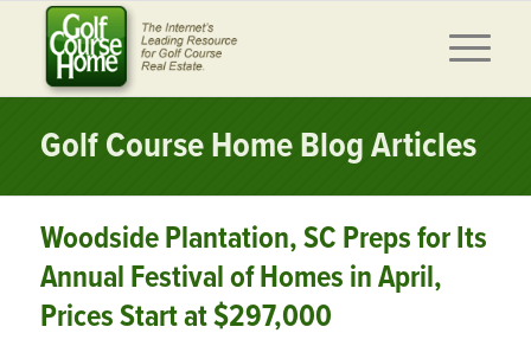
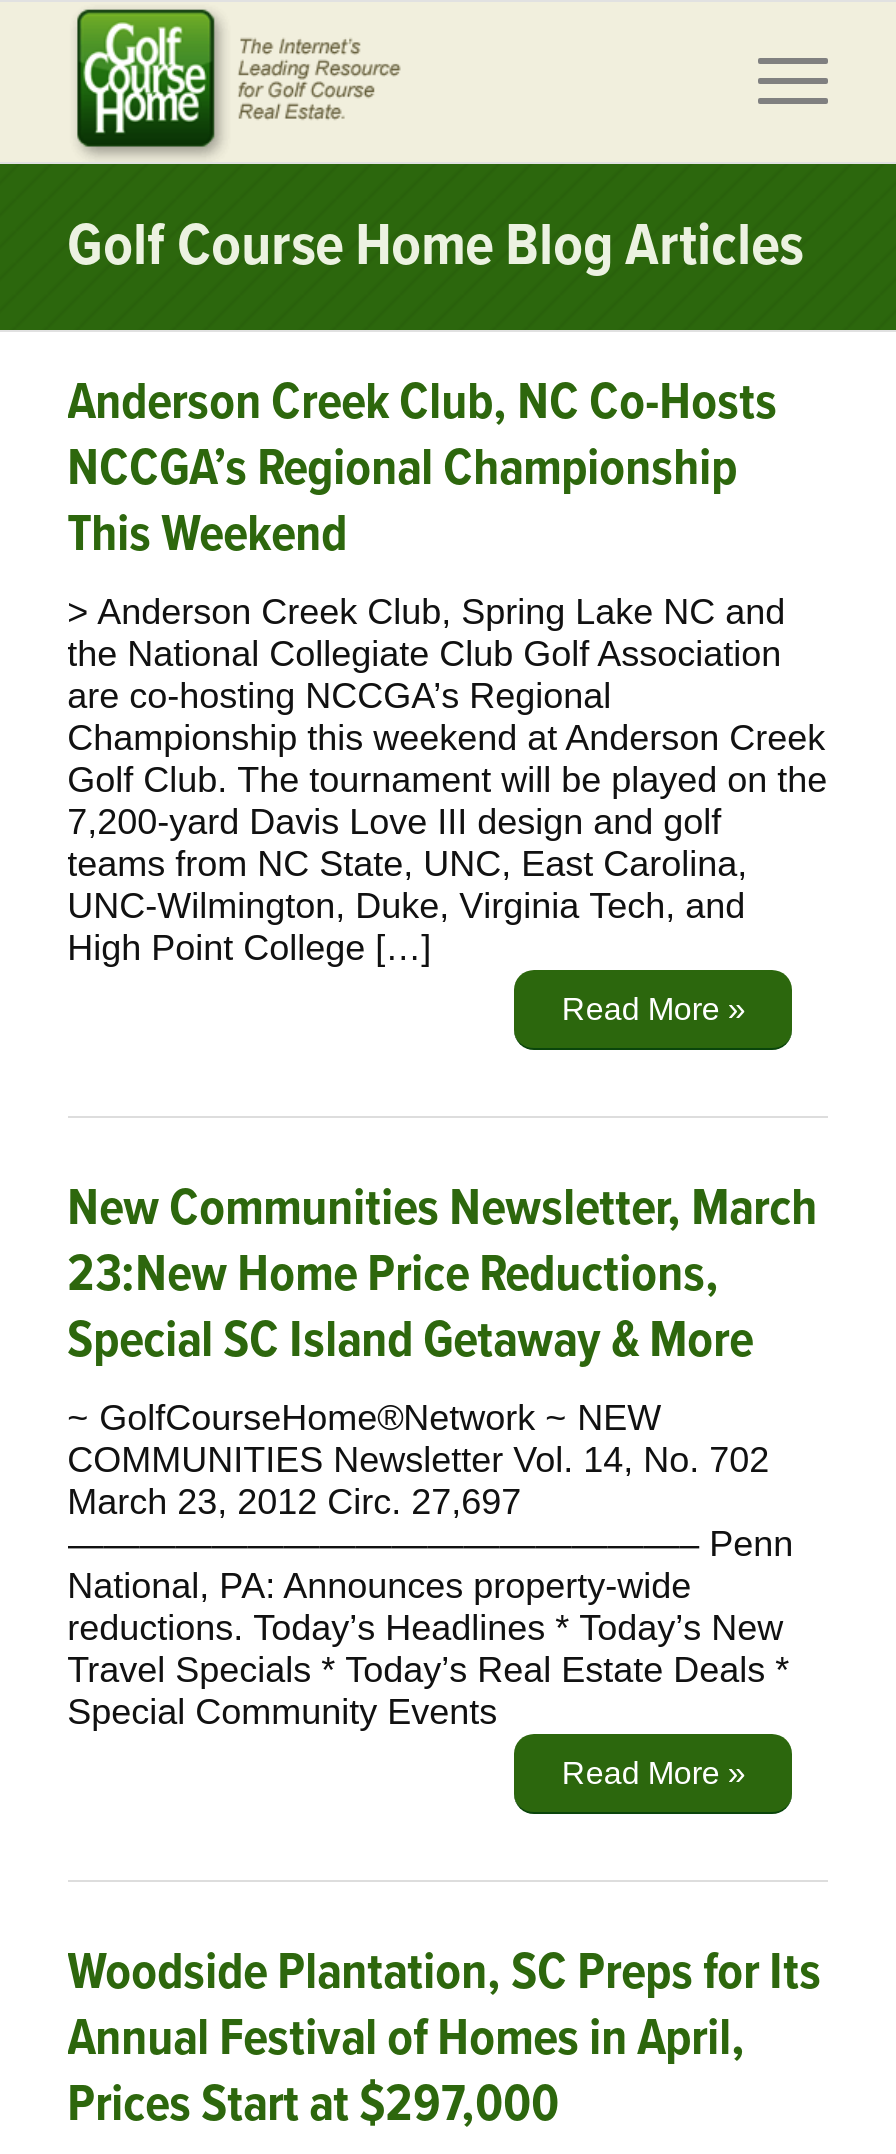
+ Anderson Creek Club, NC Co-Hosts
+ NCCGA’s Regional Championship
+ This Weekend
+ > Anderson Creek Club, Spring Lake NC and
+ the National Collegiate Club Golf Association
+ are co-hosting NCCGA’s Regional
+ Championship this weekend at Anderson Creek
+ Golf Club. The tournament will be played on the
+ 7,200-yard Davis Love III design and golf
+ teams from NC State, UNC, East Carolina,
+ UNC-Wilmington, Duke, Virginia Tech, and
+ High Point College […]
+ Read More »
+ New Communities Newsletter, March
+ 23:New Home Price Reductions,
+ Special SC Island Getaway & More
+ ~ GolfCourseHome®Network ~ NEW
+ COMMUNITIES Newsletter Vol. 14, No. 702
+ March 23, 2012 Circ. 27,697
+ —————————————————– Penn
+ National, PA: Announces property-wide
+ reductions. Today’s Headlines * Today’s New
+ Travel Specials * Today’s Real Estate Deals *
+ Special Community Events
+ Read More »
